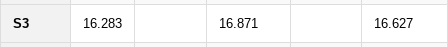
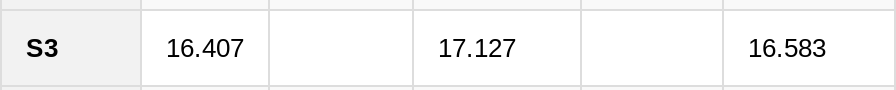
- 16.283
+ 16.407

- 16.871
+ 17.127

- 16.627
+ 16.583
